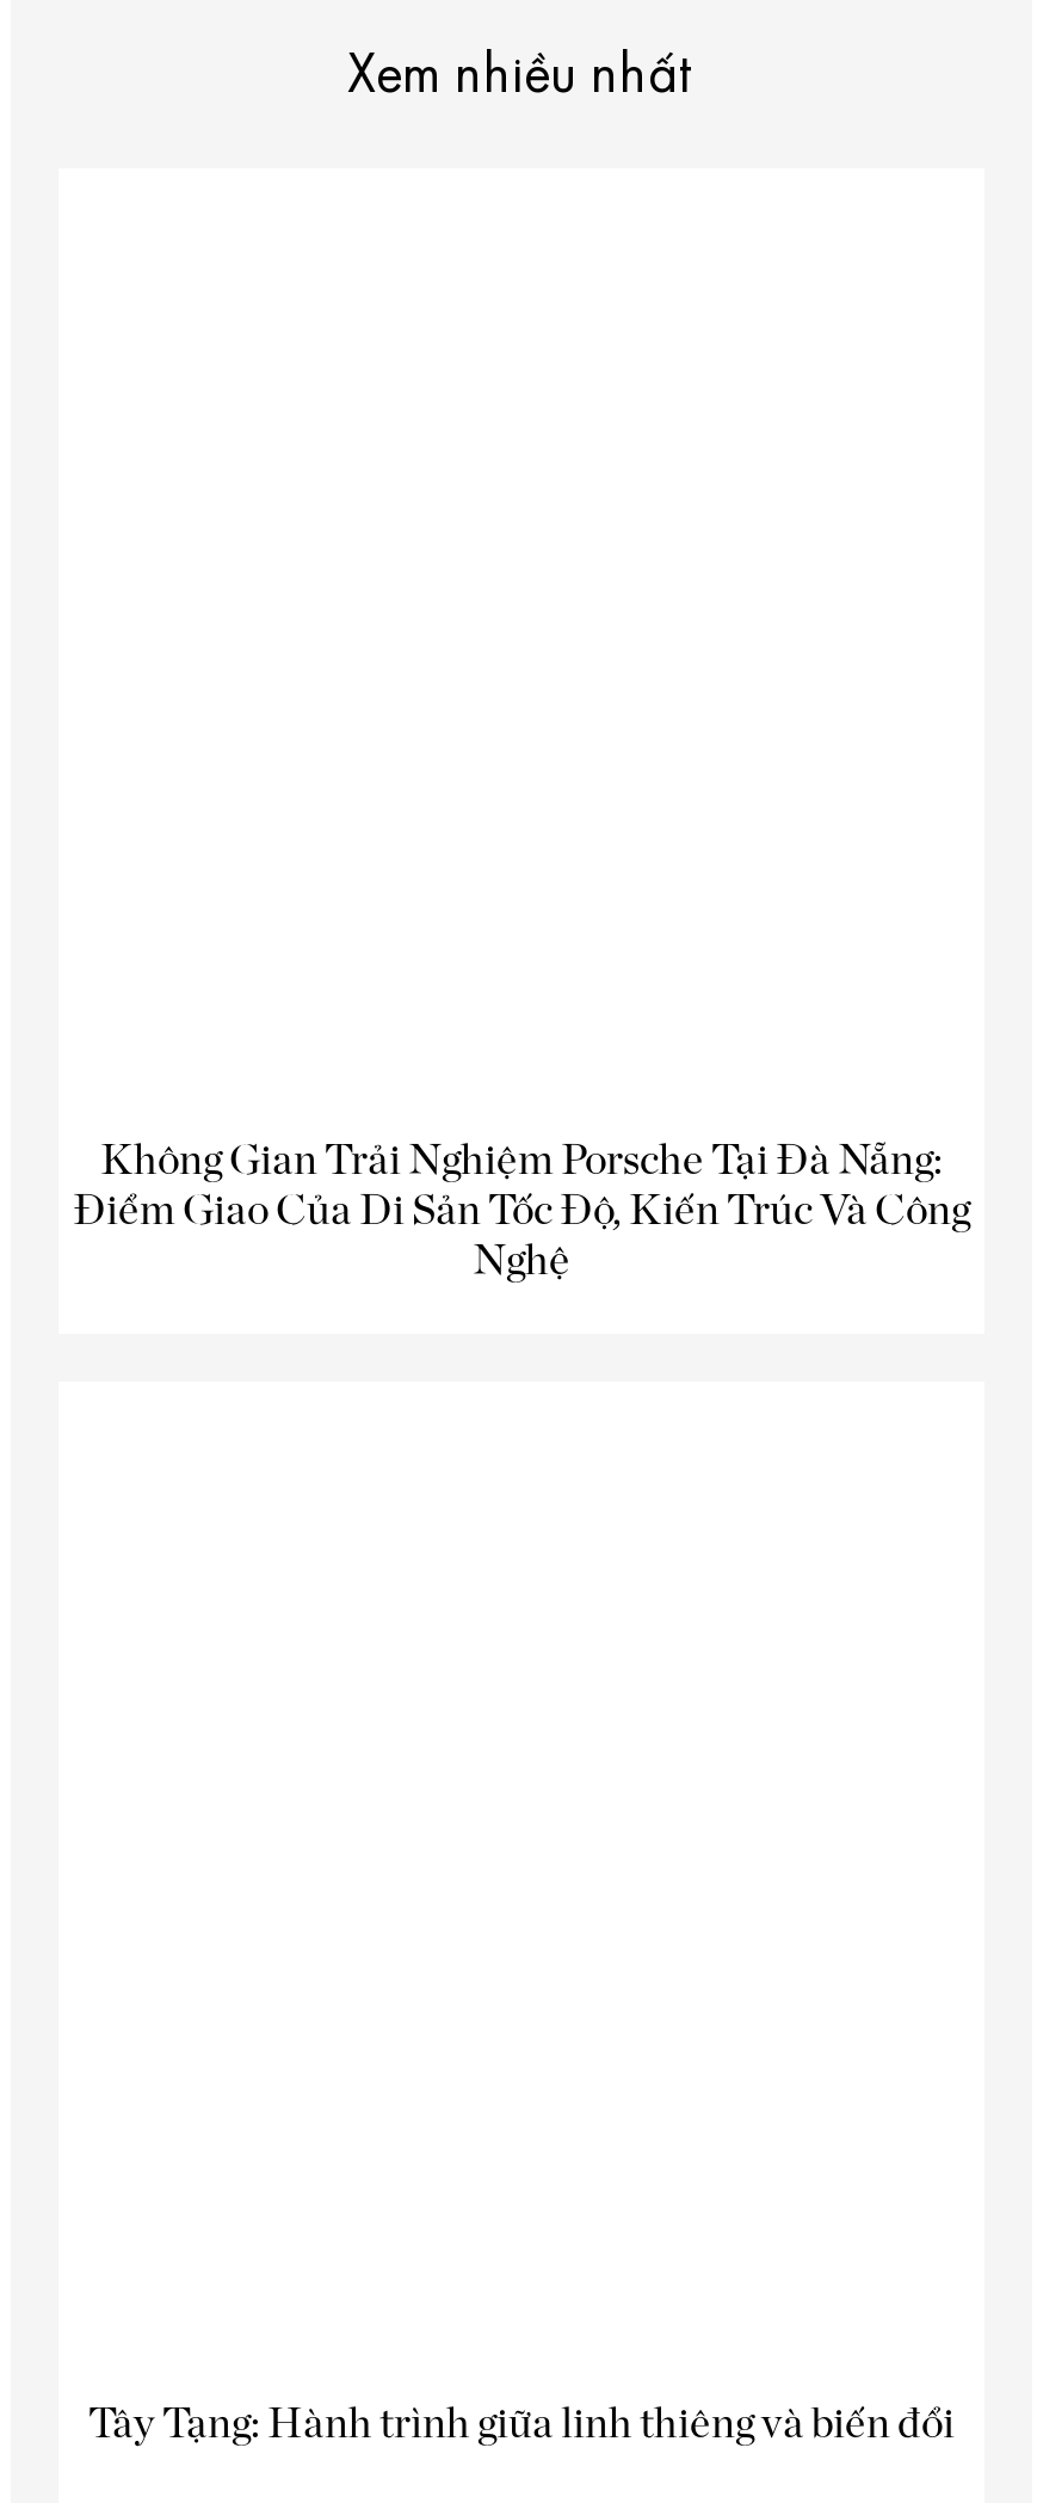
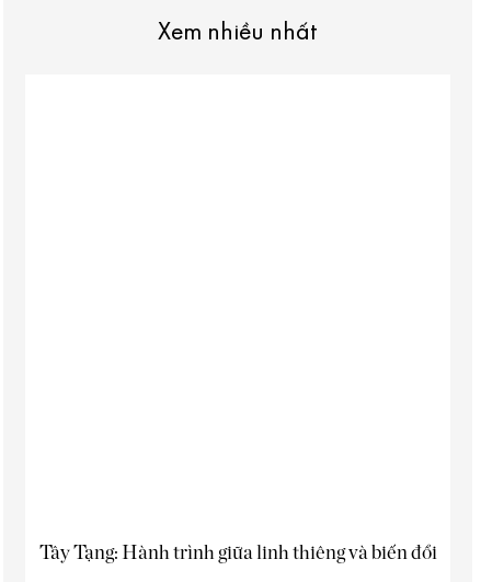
- Không Gian Trải Nghiệm Porsche Tại Đà Nẵng:
- Điểm Giao Của Di Sản Tốc Độ, Kiến Trúc Và Công
- Nghệ
